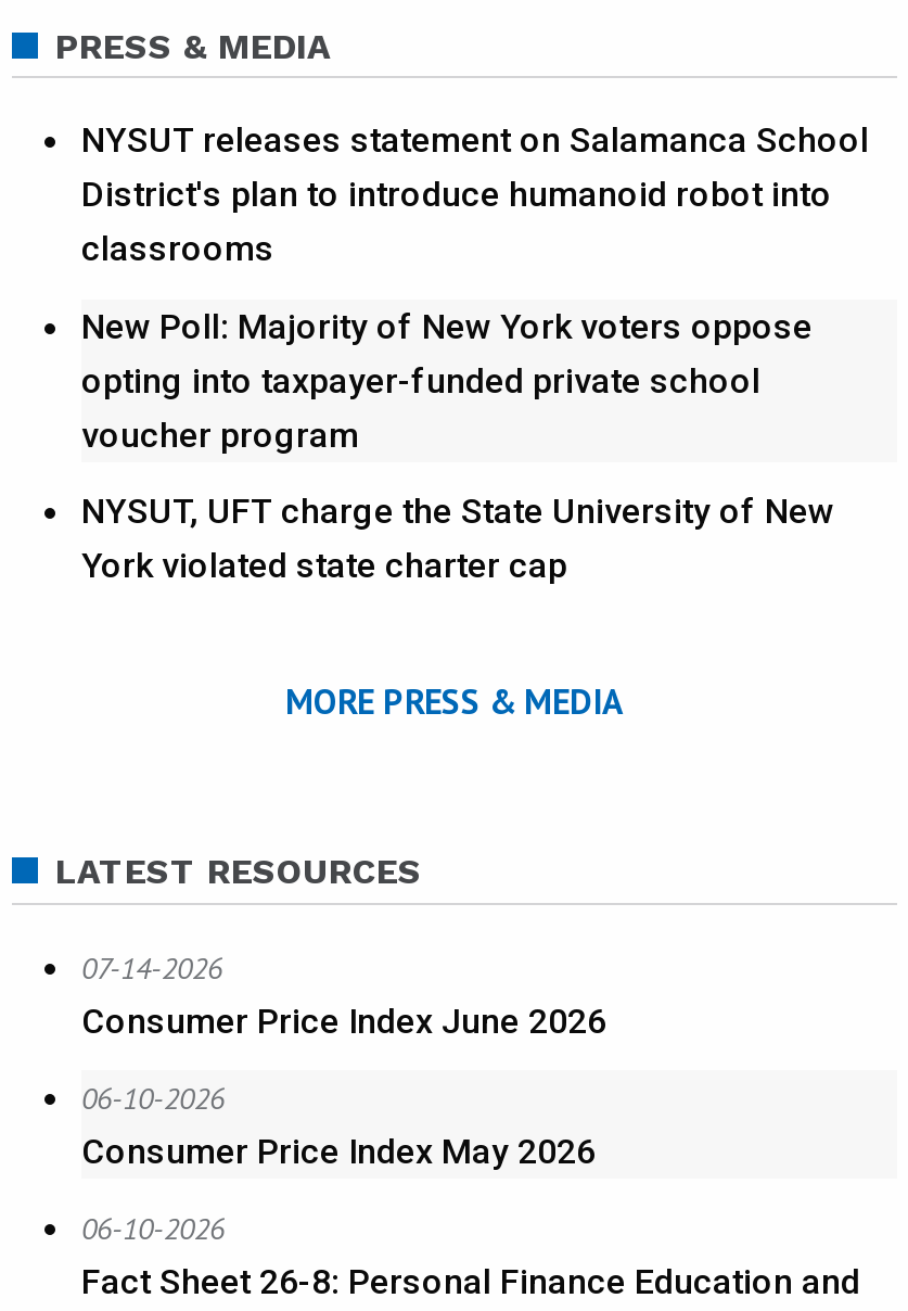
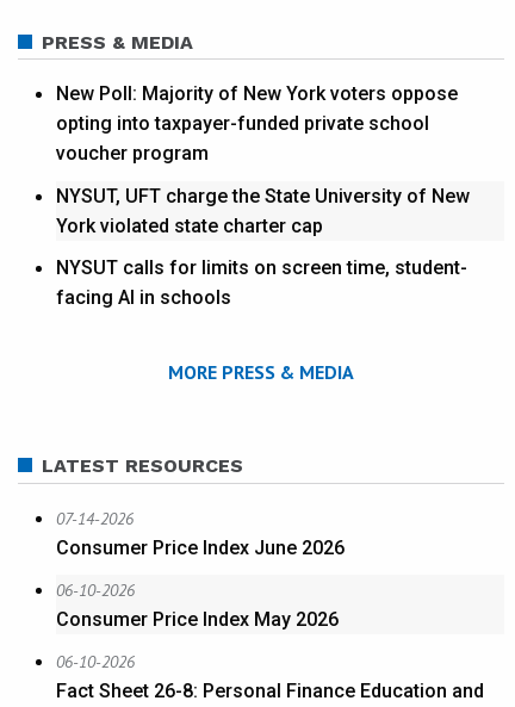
- NYSUT releases statement on Salamanca School
- District's plan to introduce humanoid robot into
- classrooms

moved up: New Poll: Majority of New York voters oppose | opting into taxpayer-funded private school | voucher program | NYSUT, UFT charge the State University of New | York violated state charter cap

+ NYSUT calls for limits on screen time, student-
+ facing AI in schools
